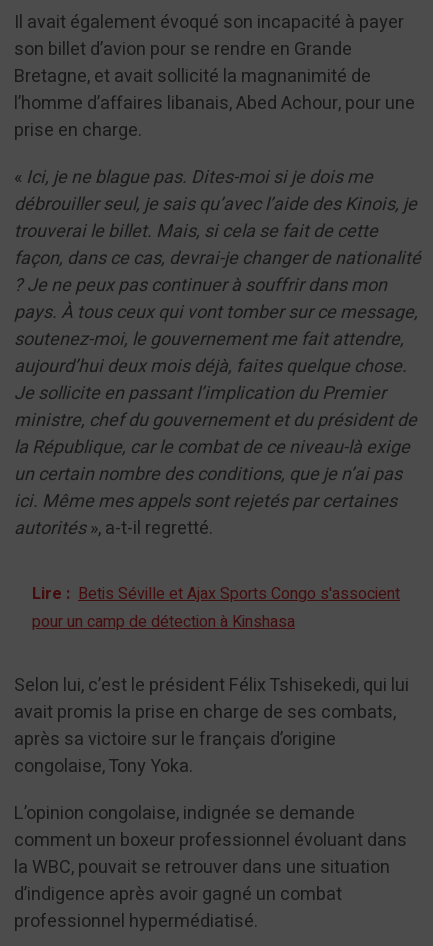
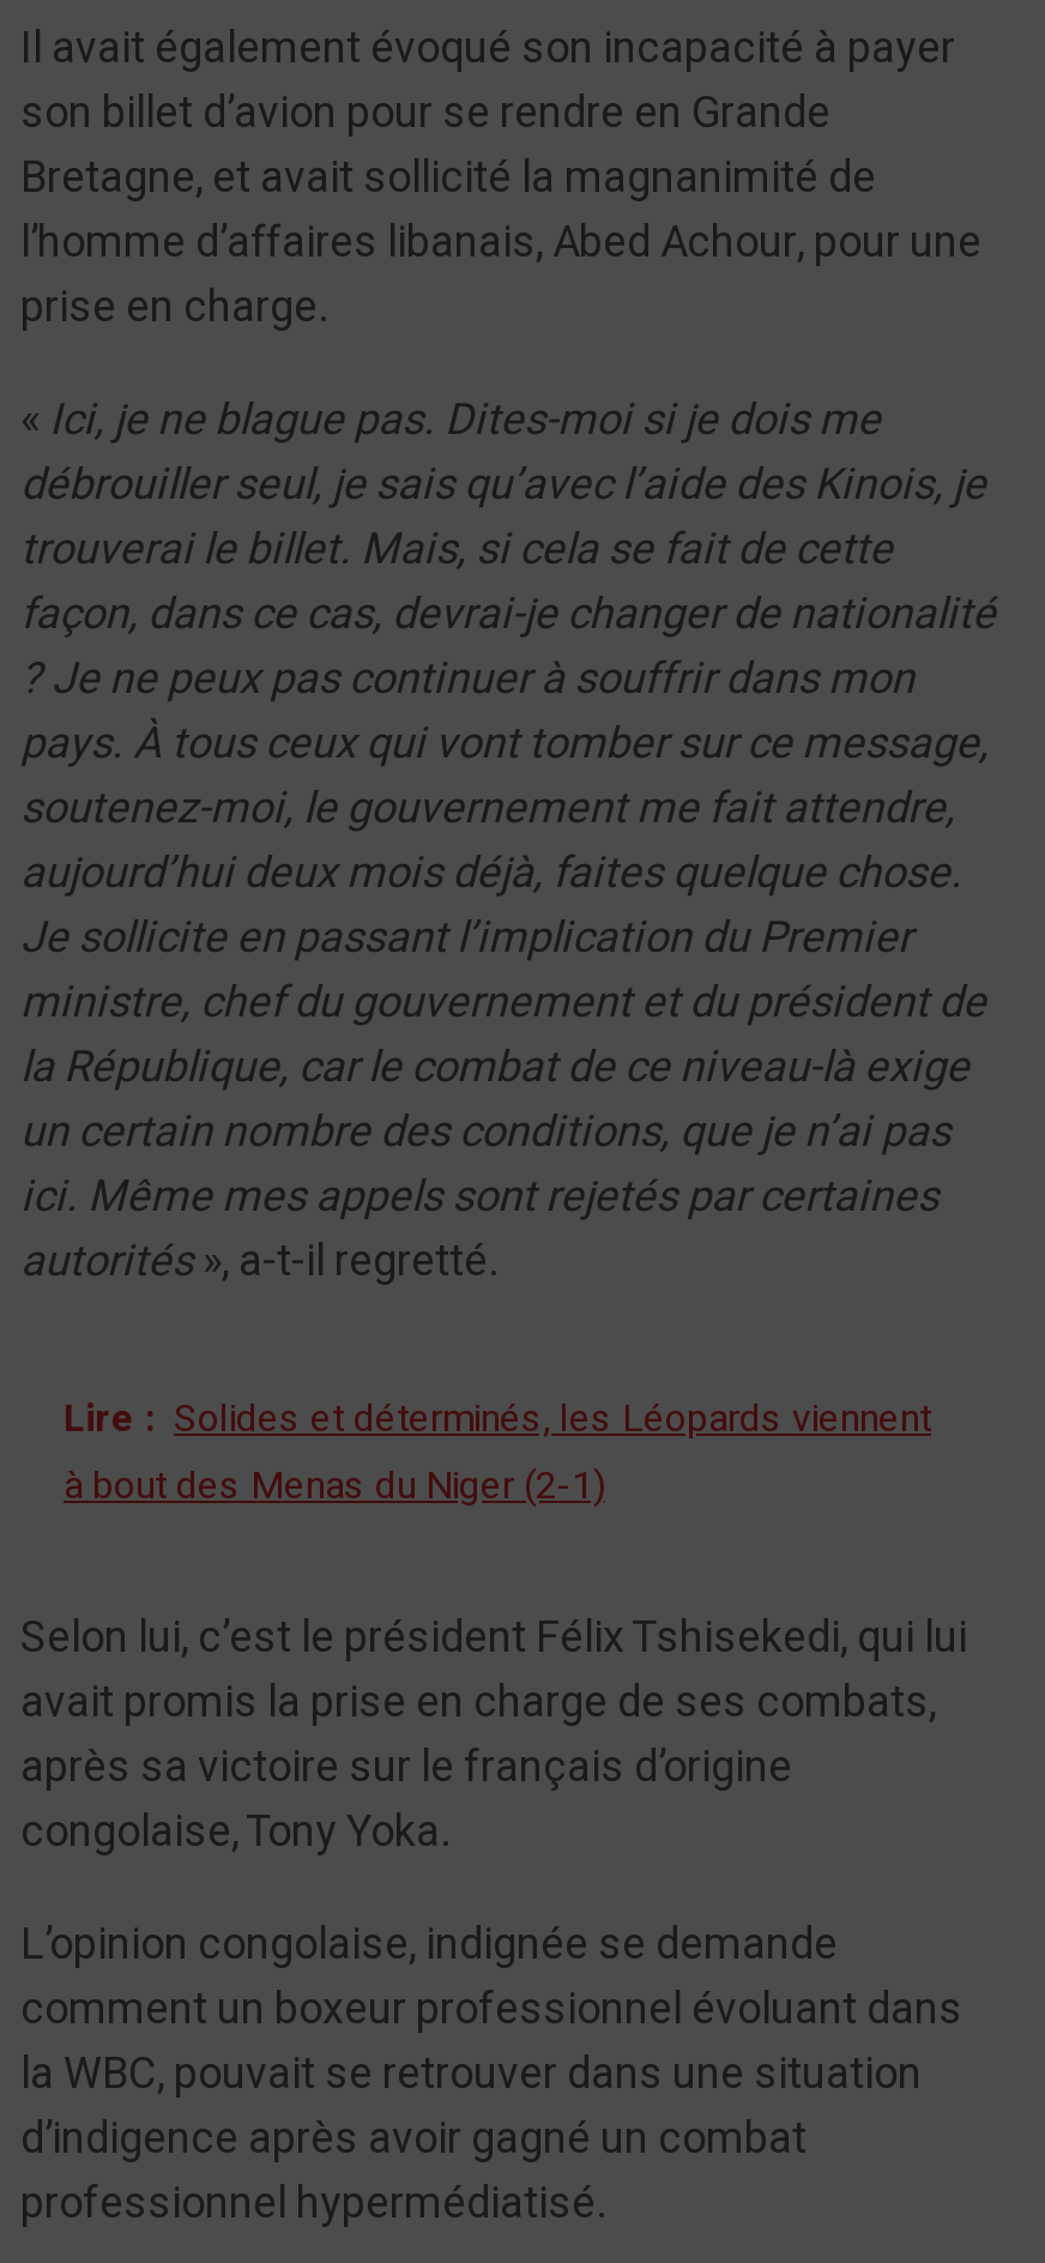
- Lire : Betis Séville et Ajax Sports Congo s'associent
- pour un camp de détection à Kinshasa
+ Lire : Solides et déterminés, les Léopards viennent
+ à bout des Menas du Niger (2-1)
